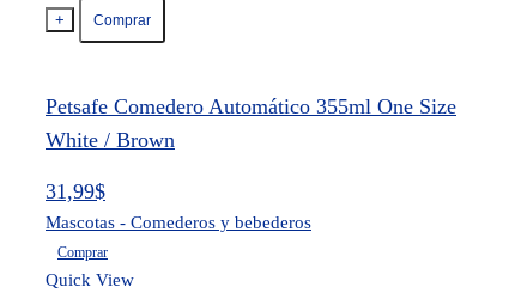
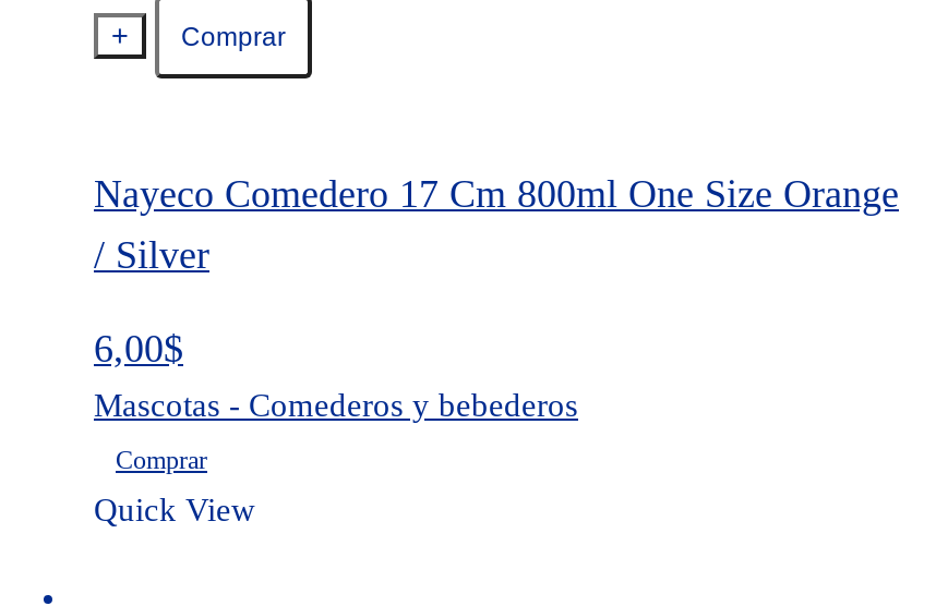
- Petsafe Comedero Automático 355ml One Size
- White / Brown
+ Nayeco Comedero 17 Cm 800ml One Size Orange
+ / Silver

- 31,99$
+ 6,00$
